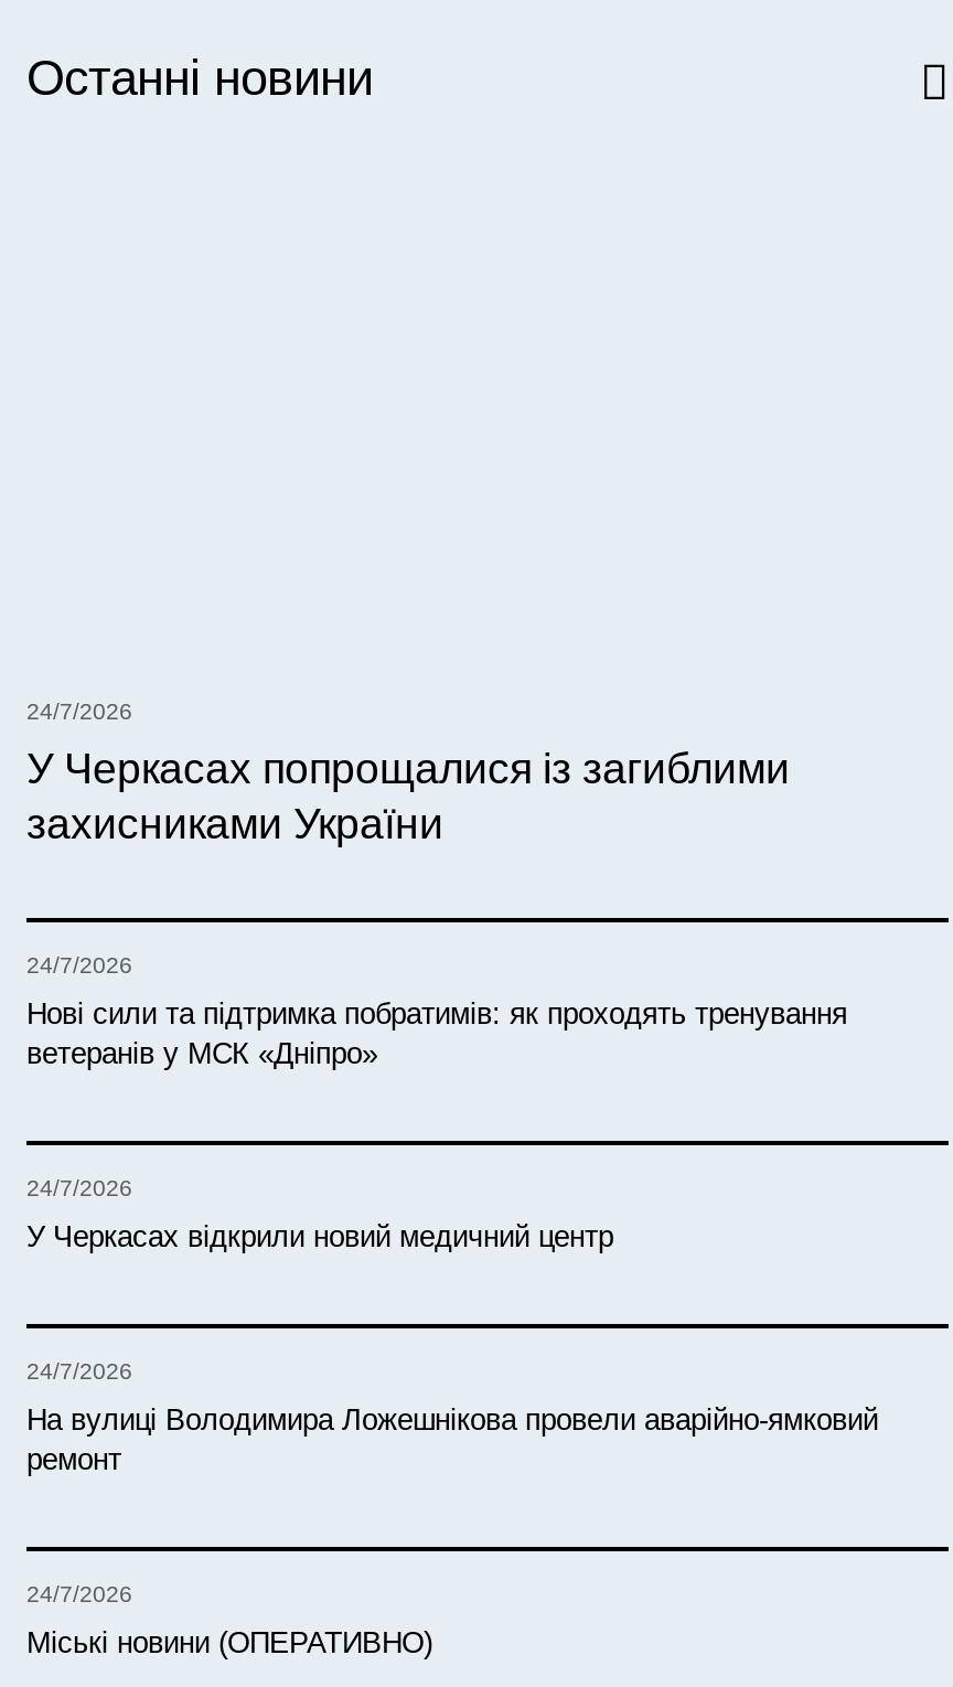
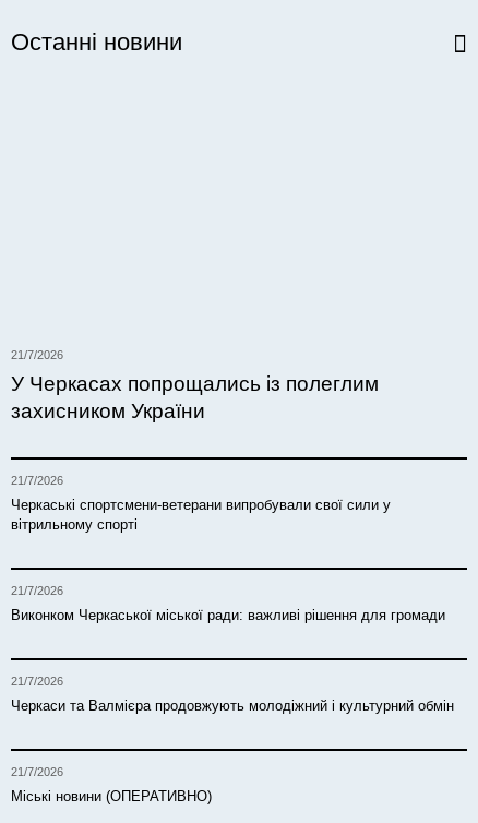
- 24/7/2026
+ 21/7/2026

- У Черкасах попрощалися із загиблими
- захисниками України
+ У Черкасах попрощались із полеглим
+ захисником України

- 24/7/2026
+ 21/7/2026

- Нові сили та підтримка побратимів: як проходять тренування
- ветеранів у МСК «Дніпро»
+ Черкаські спортсмени-ветерани випробували свої сили у
+ вітрильному спорті

- 24/7/2026
+ 21/7/2026

- У Черкасах відкрили новий медичний центр
+ Виконком Черкаської міської ради: важливі рішення для громади

- 24/7/2026
+ 21/7/2026

- На вулиці Володимира Ложешнікова провели аварійно-ямковий
- ремонт
+ Черкаси та Валмієра продовжують молодіжний і культурний обмін

- 24/7/2026
+ 21/7/2026
